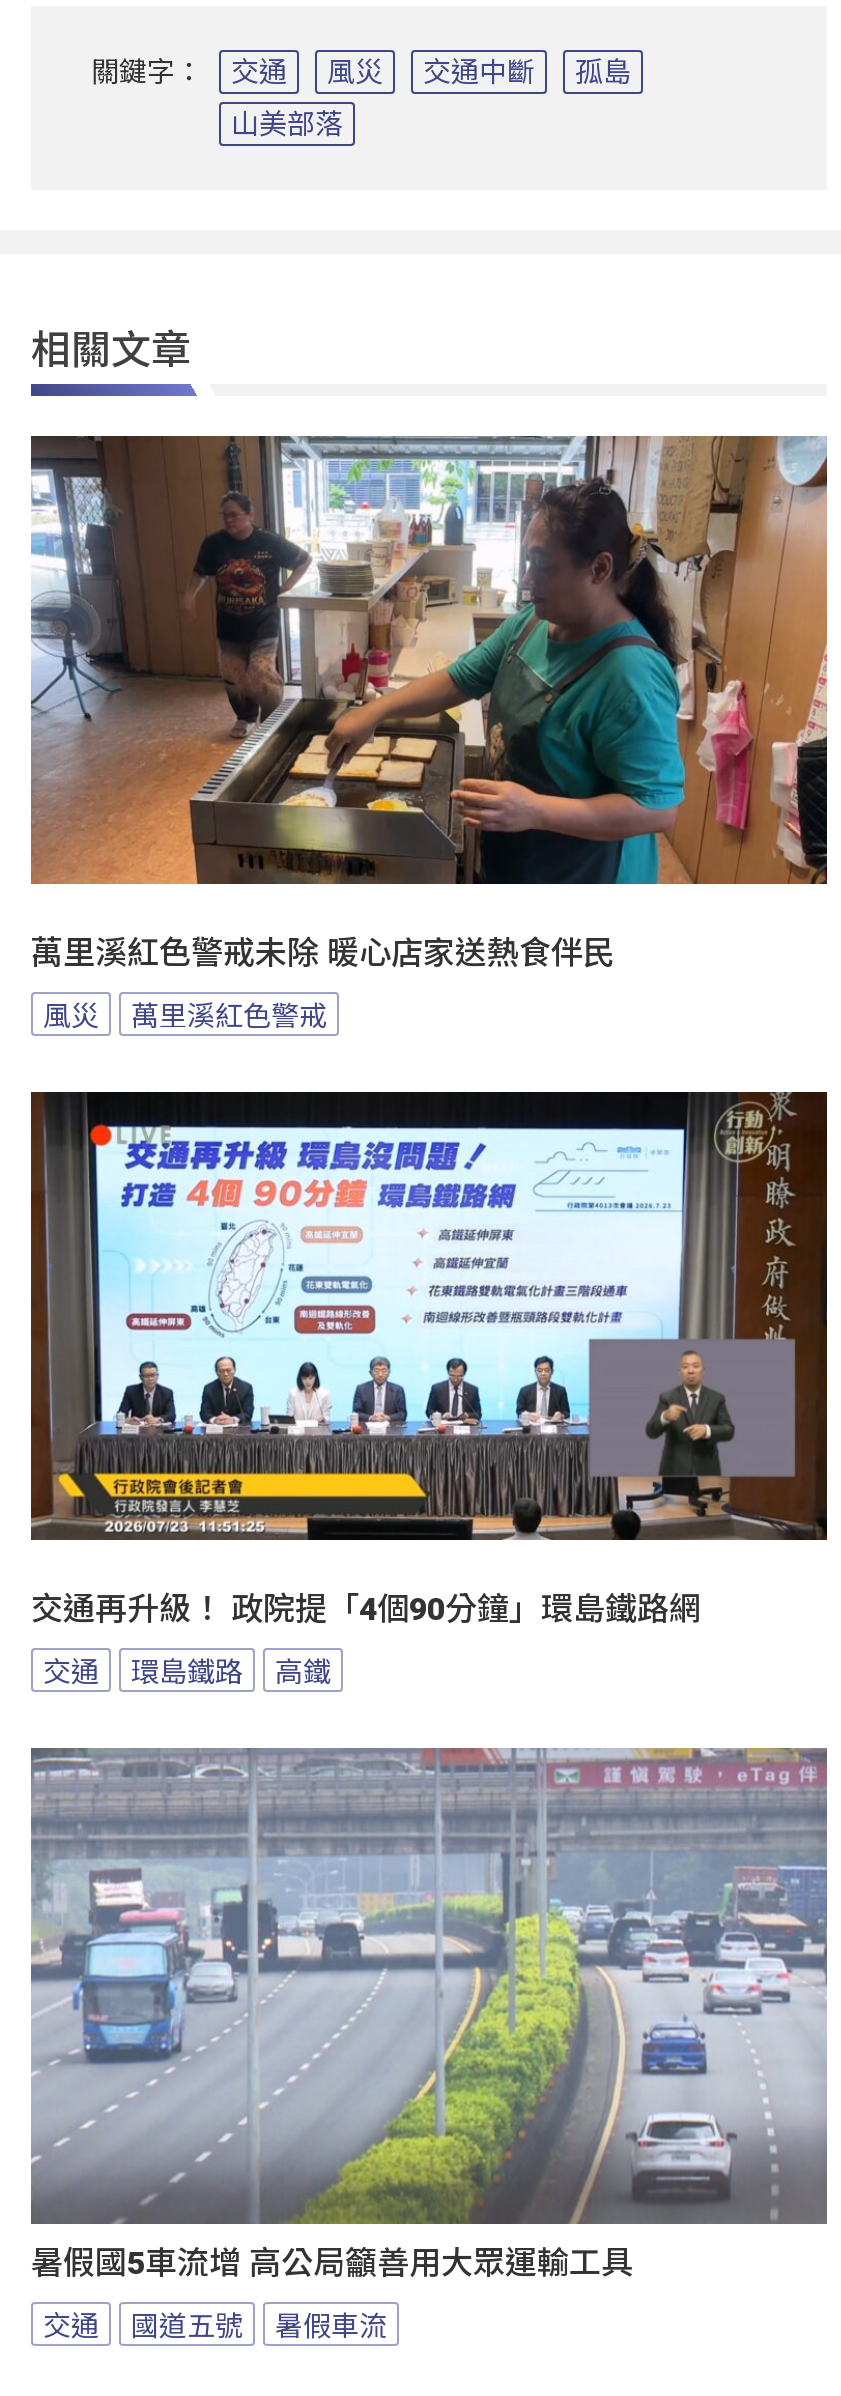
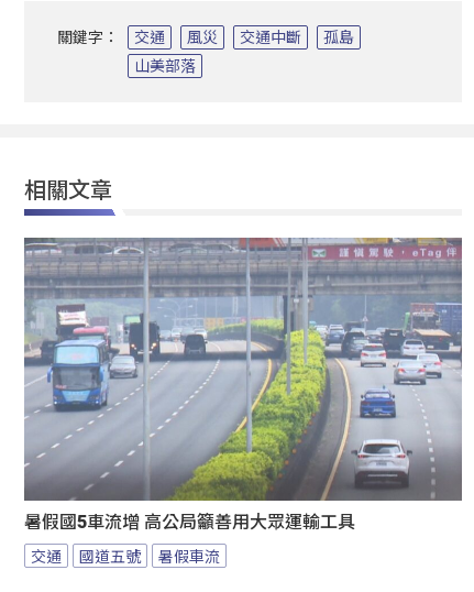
- [image]
- 萬里溪紅色警戒未除 暖心店家送熱食伴民
- 風災
- 萬里溪紅色警戒

- [image]
- 交通再升級！ 政院提「4個90分鐘」環島鐵路網
- 交通
- 環島鐵路
- 高鐵
